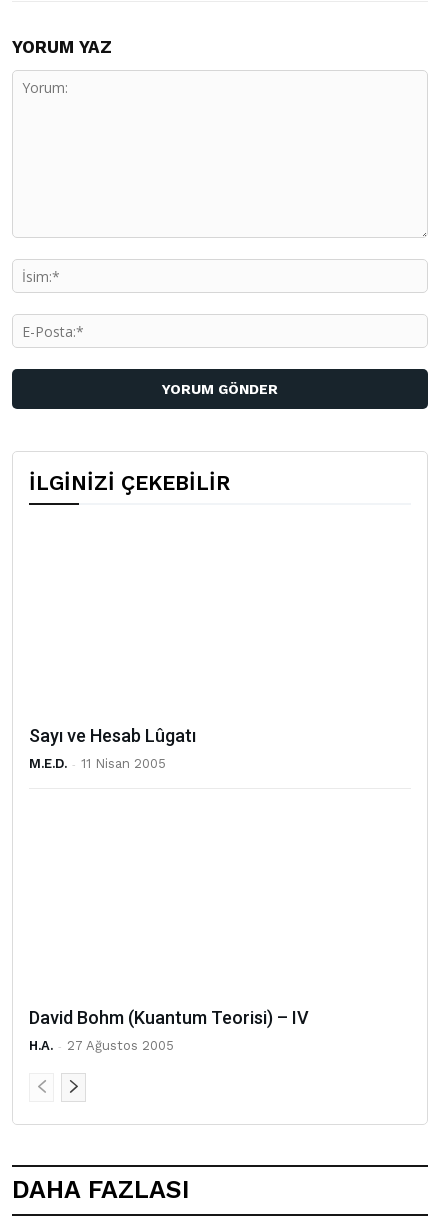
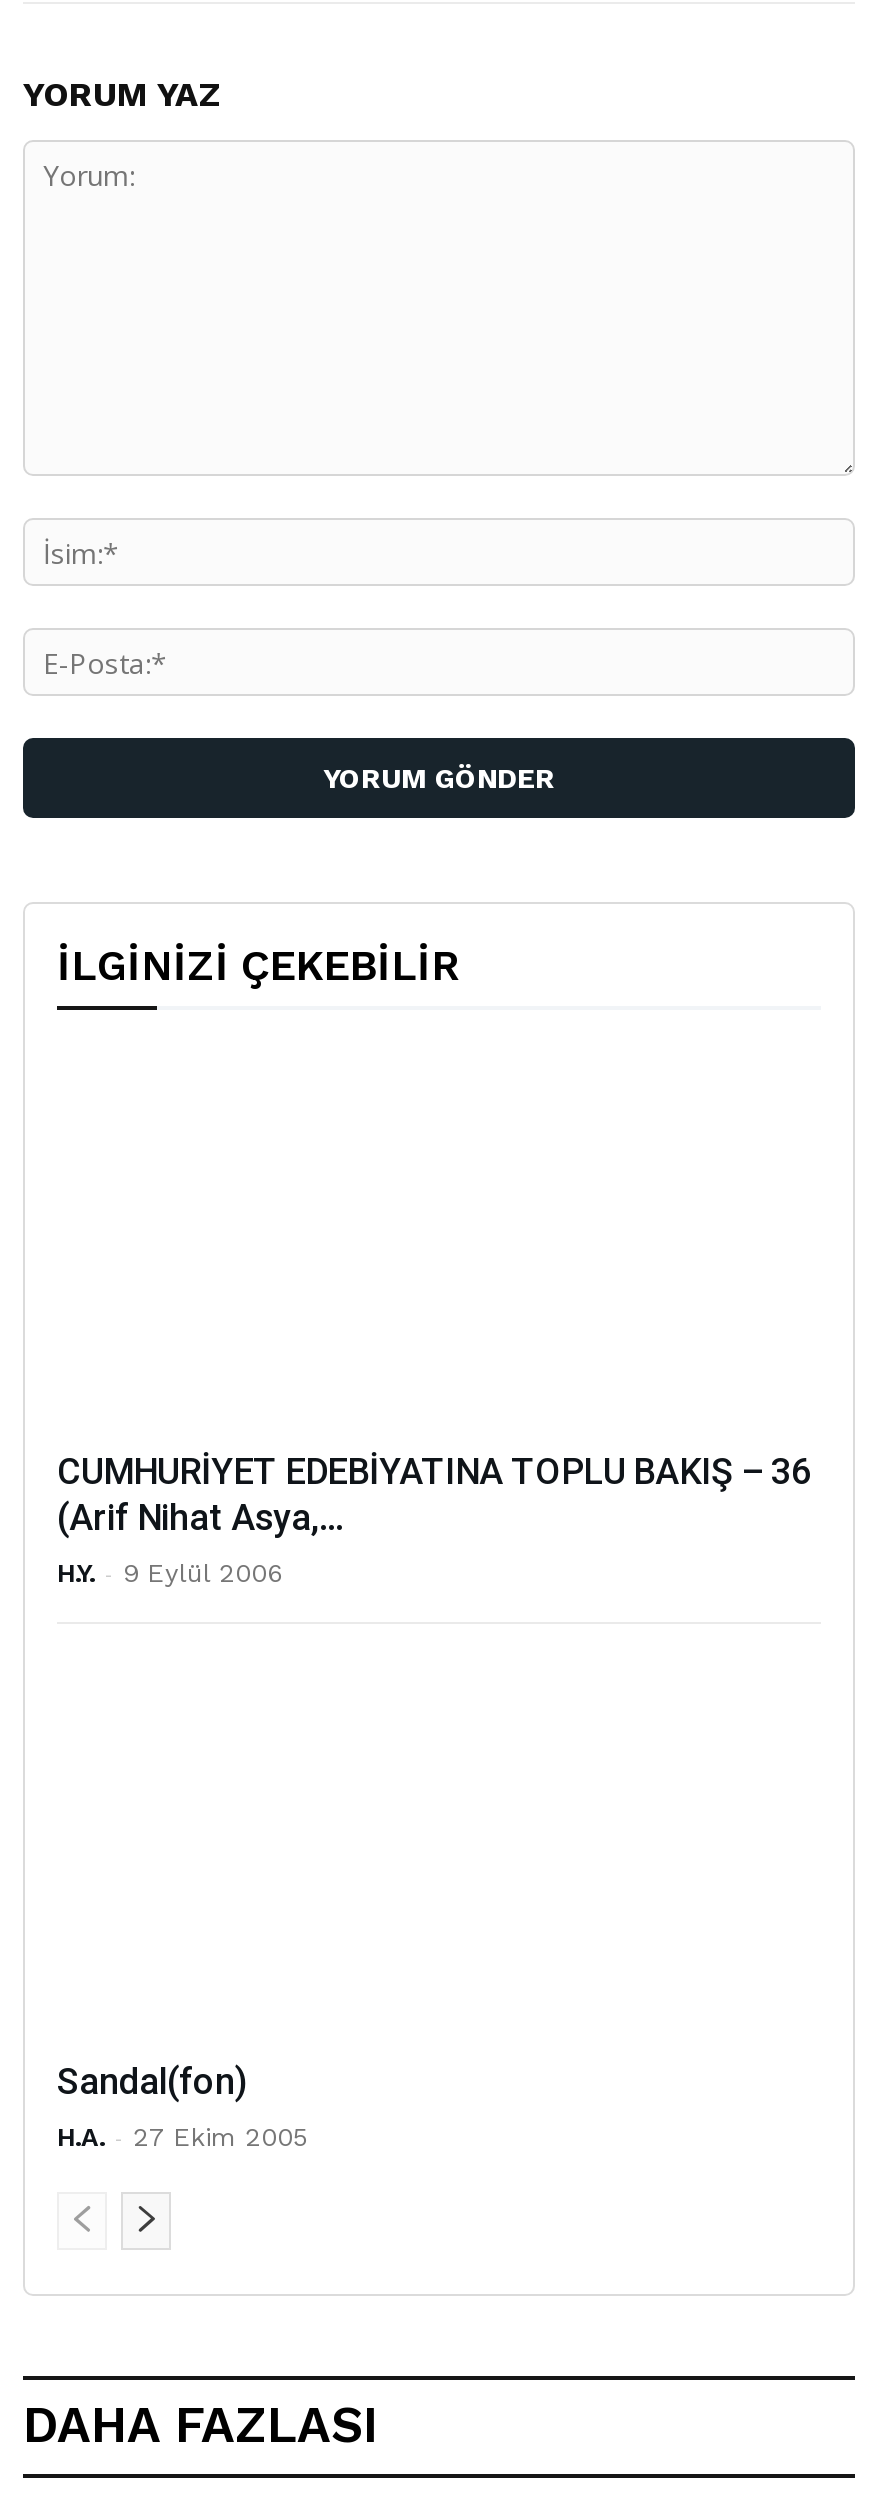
- Sayı ve Hesab Lûgatı
+ CUMHURİYET EDEBİYATINA TOPLU BAKIŞ – 36
+ (Arif Nihat Asya,...

- M.E.D. - 11 Nisan 2005
+ H.Y. - 9 Eylül 2006

- David Bohm (Kuantum Teorisi) – IV
+ Sandal(fon)

- H.A. - 27 Ağustos 2005
+ H.A. - 27 Ekim 2005
